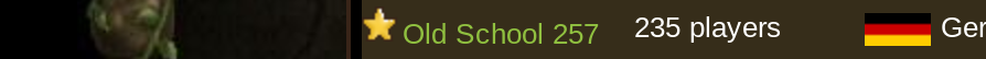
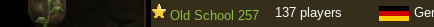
- Old School 257 235 players
+ Old School 257 137 players
